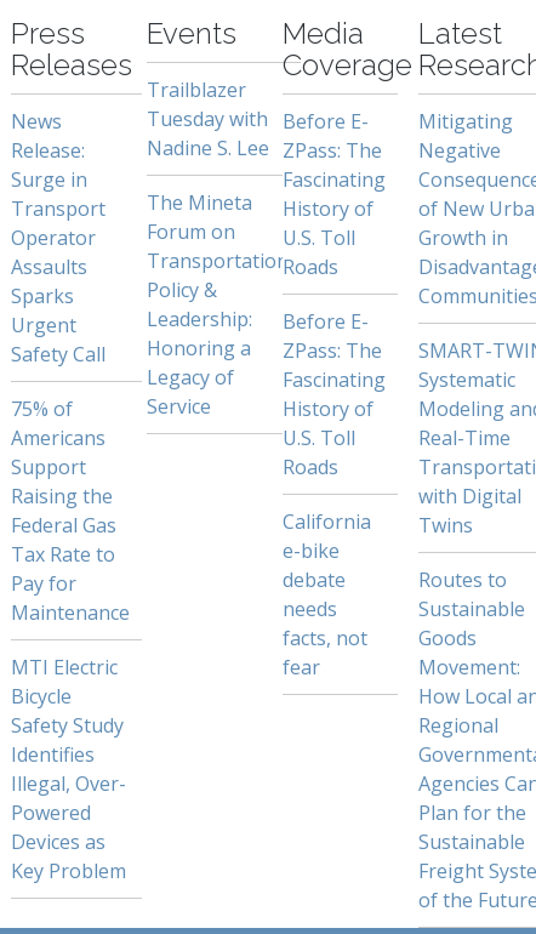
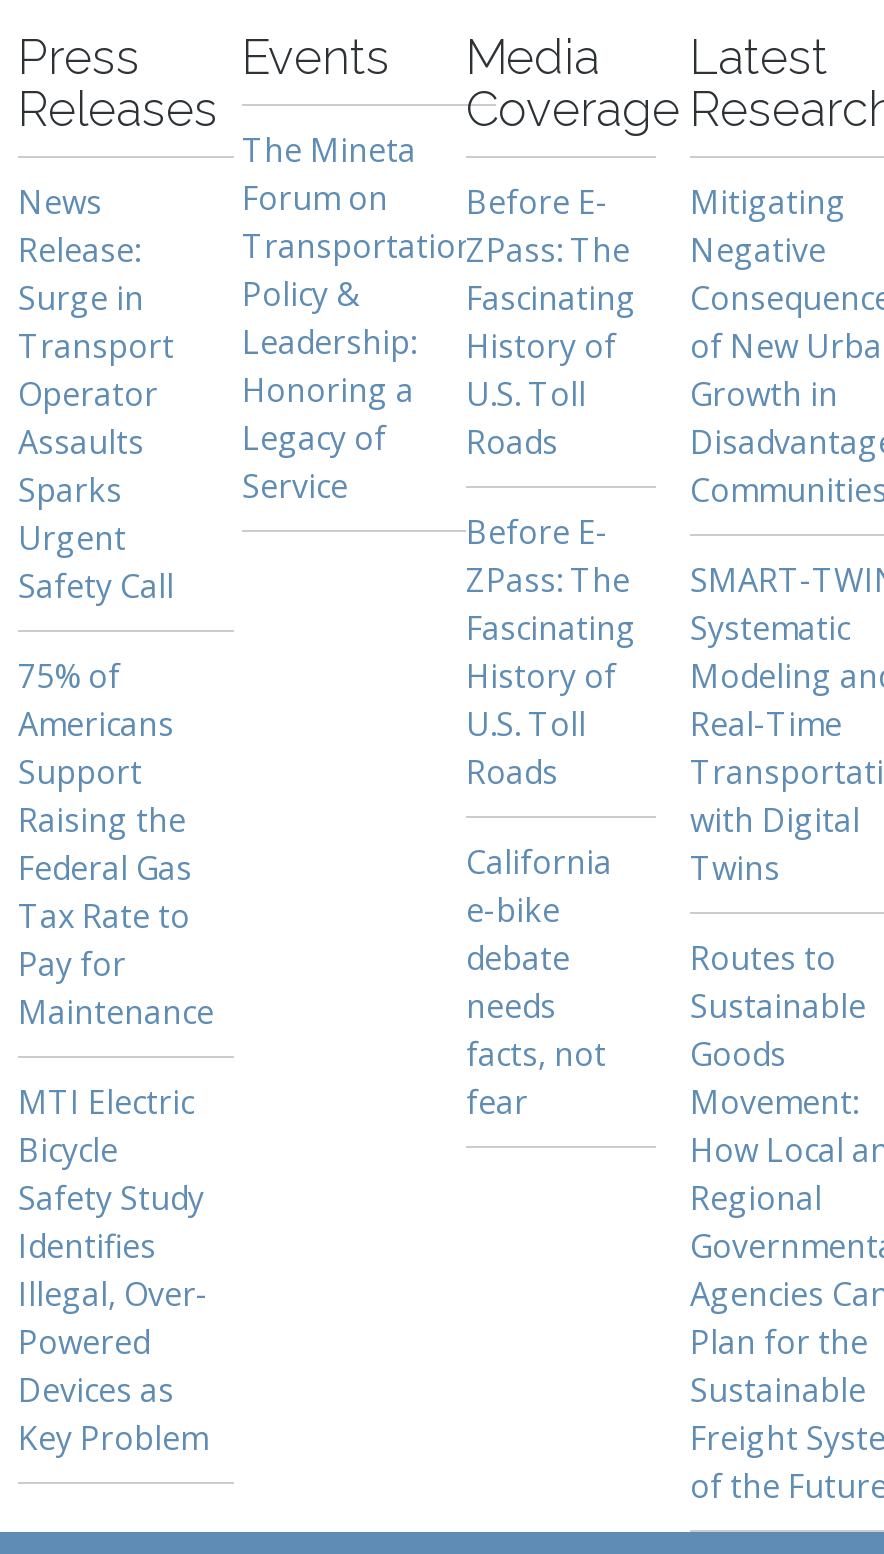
- Trailblazer
- Tuesday with
- Nadine S. Lee

moved up: The Mineta | Forum on | Policy & | Leadership: | Honoring a | Legacy of | Service
